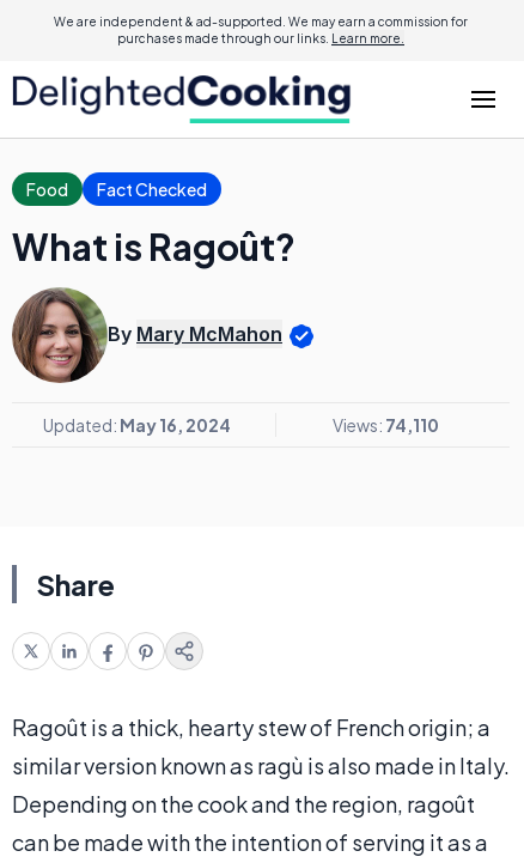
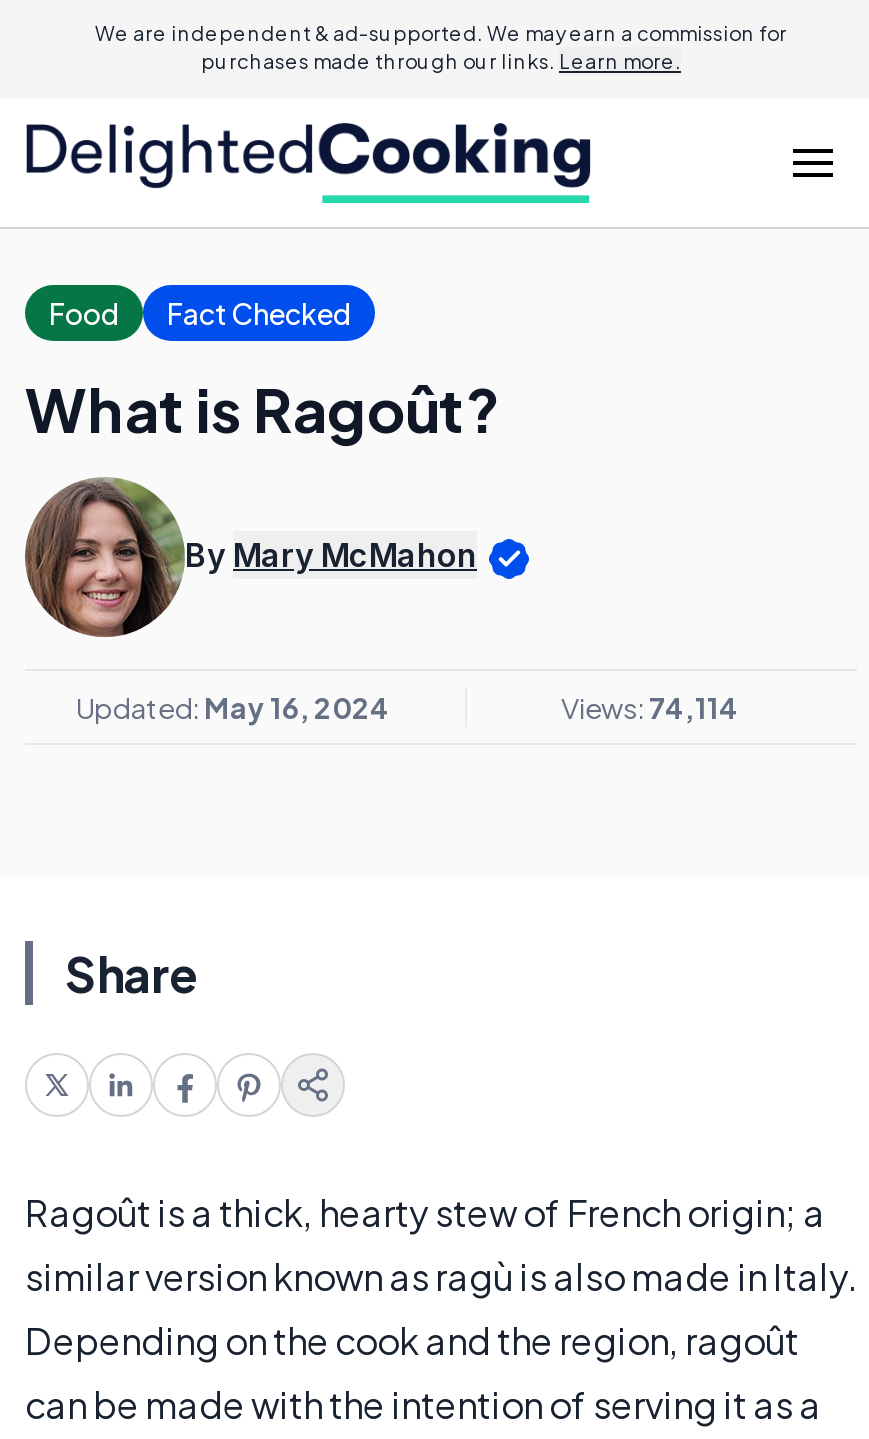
- Views: 74,110
+ Views: 74,114
